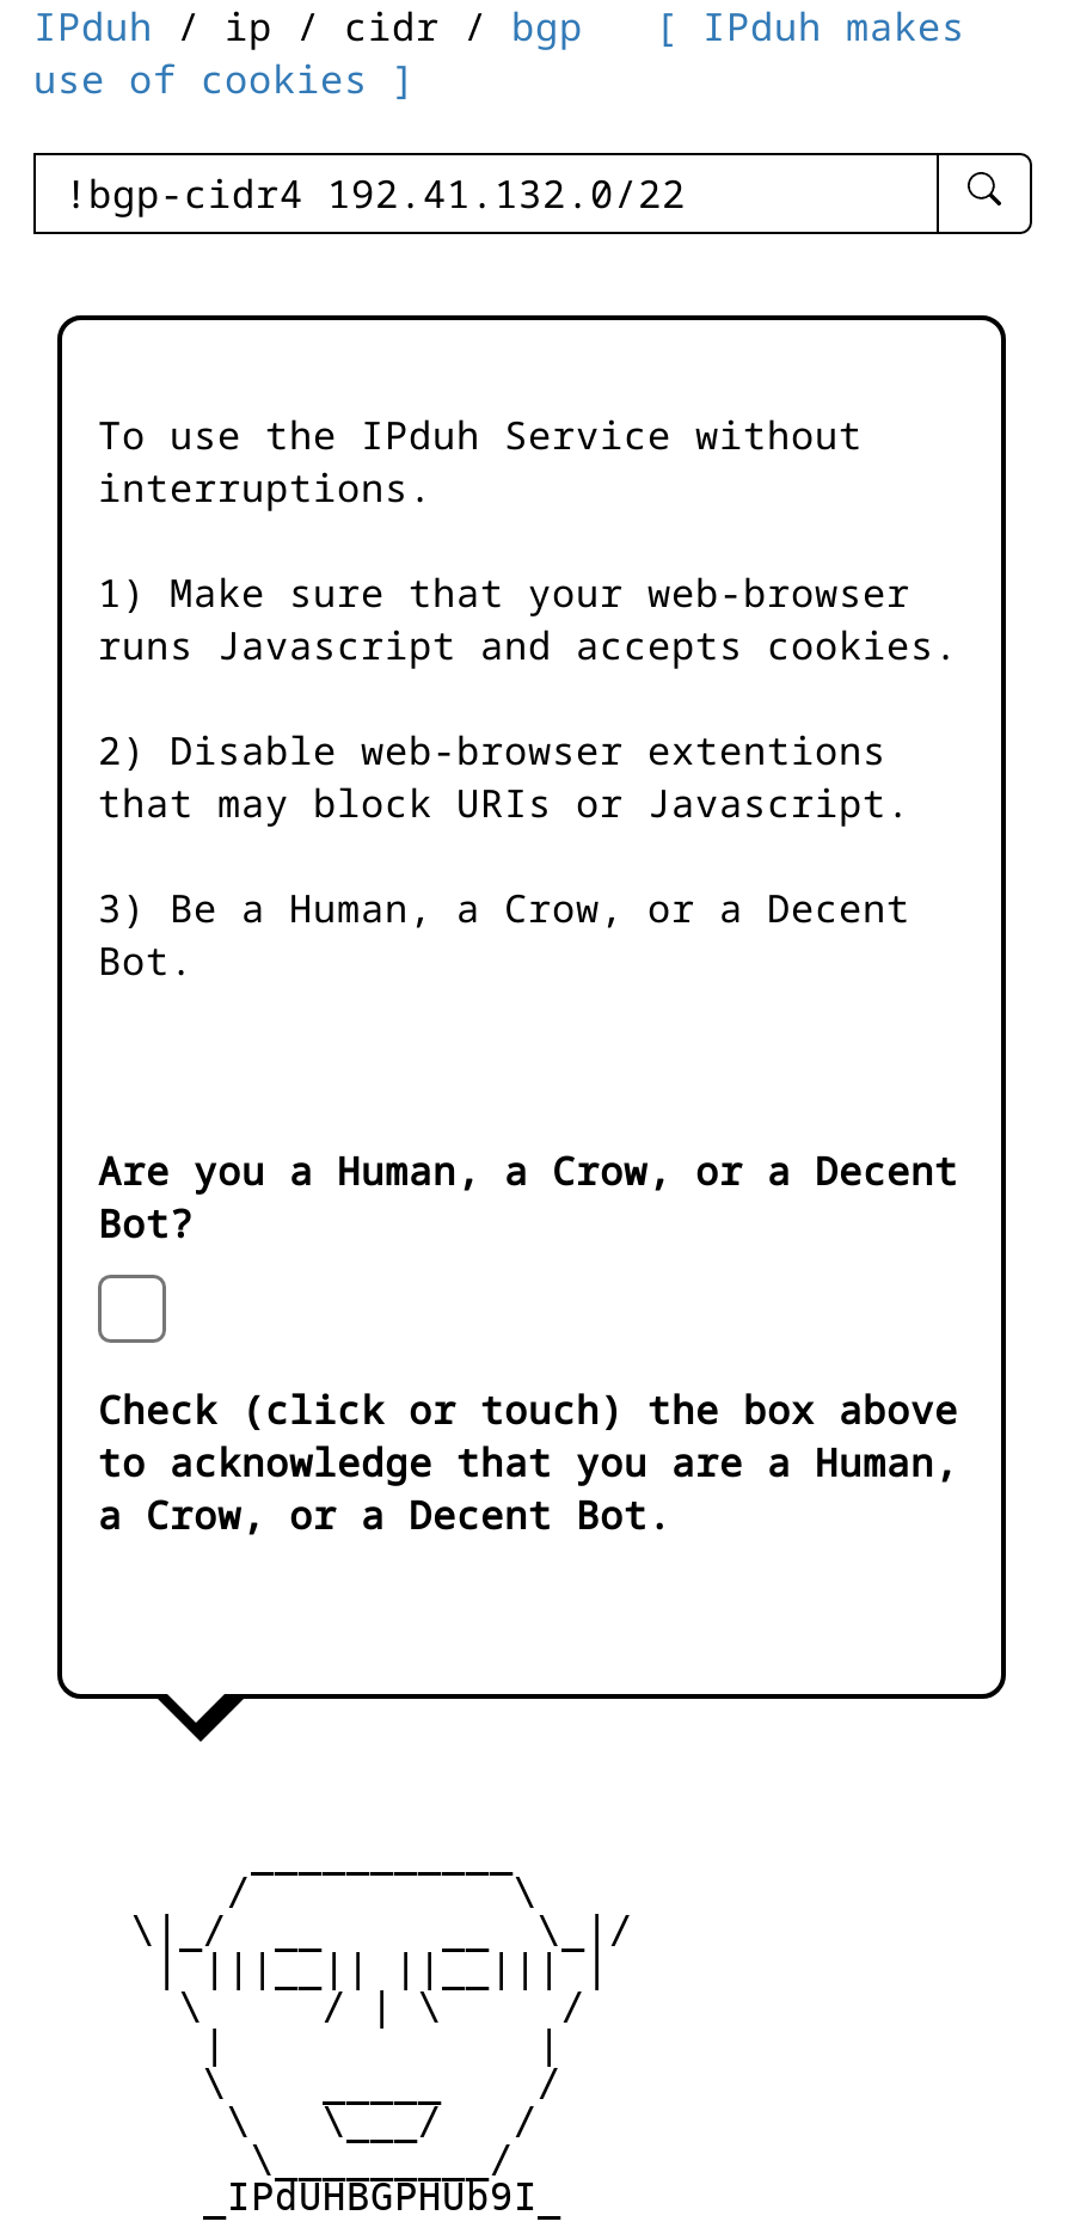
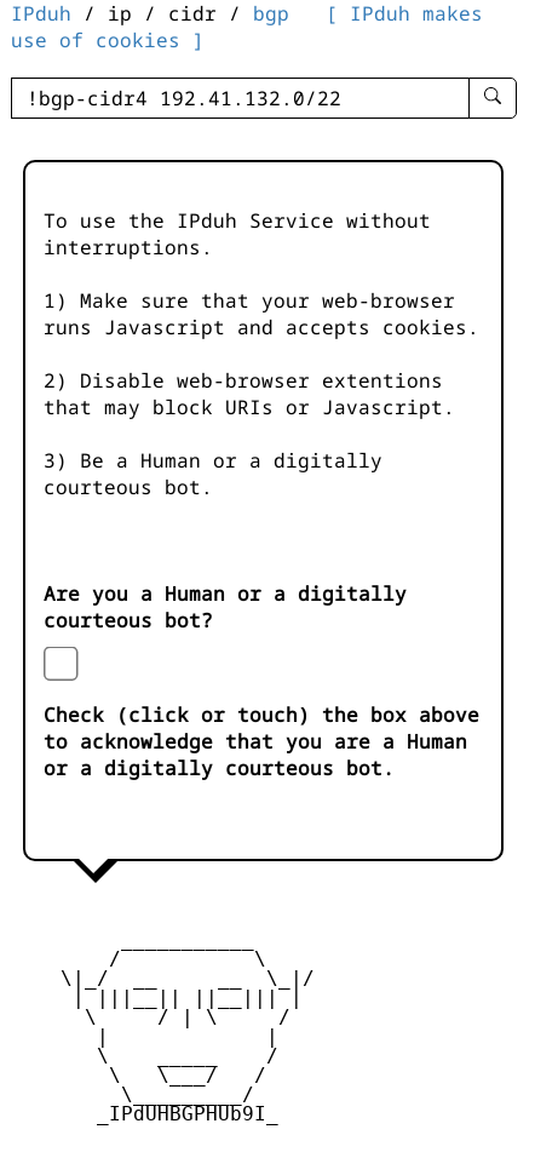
- 3) Be a Human, a Crow, or a Decent
- Bot.
+ 3) Be a Human or a digitally
+ courteous bot.

- Are you a Human, a Crow, or a Decent
- Bot?
+ Are you a Human or a digitally
+ courteous bot?

- to acknowledge that you are a Human,
- a Crow, or a Decent Bot.
+ to acknowledge that you are a Human
+ or a digitally courteous bot.
